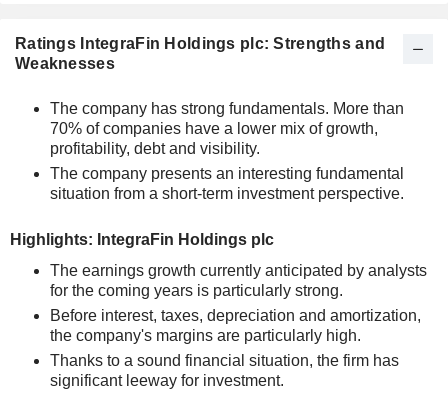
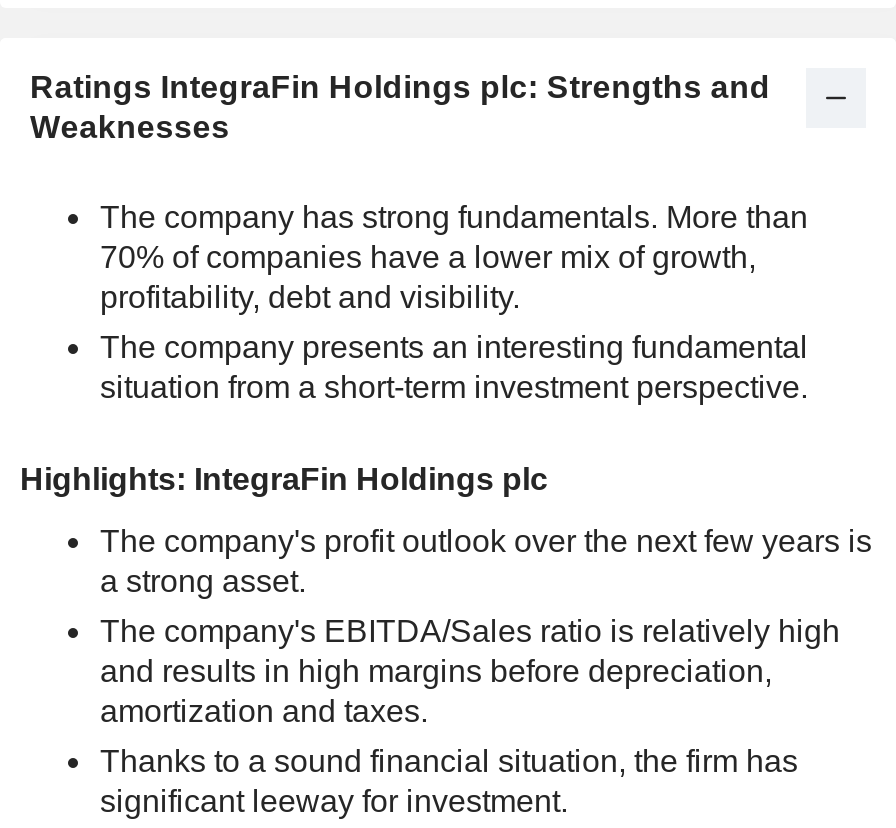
- The earnings growth currently anticipated by analysts
- for the coming years is particularly strong.
+ The company's profit outlook over the next few years is
+ a strong asset.

- Before interest, taxes, depreciation and amortization,
- the company's margins are particularly high.
+ The company's EBITDA/Sales ratio is relatively high
+ and results in high margins before depreciation,
+ amortization and taxes.
